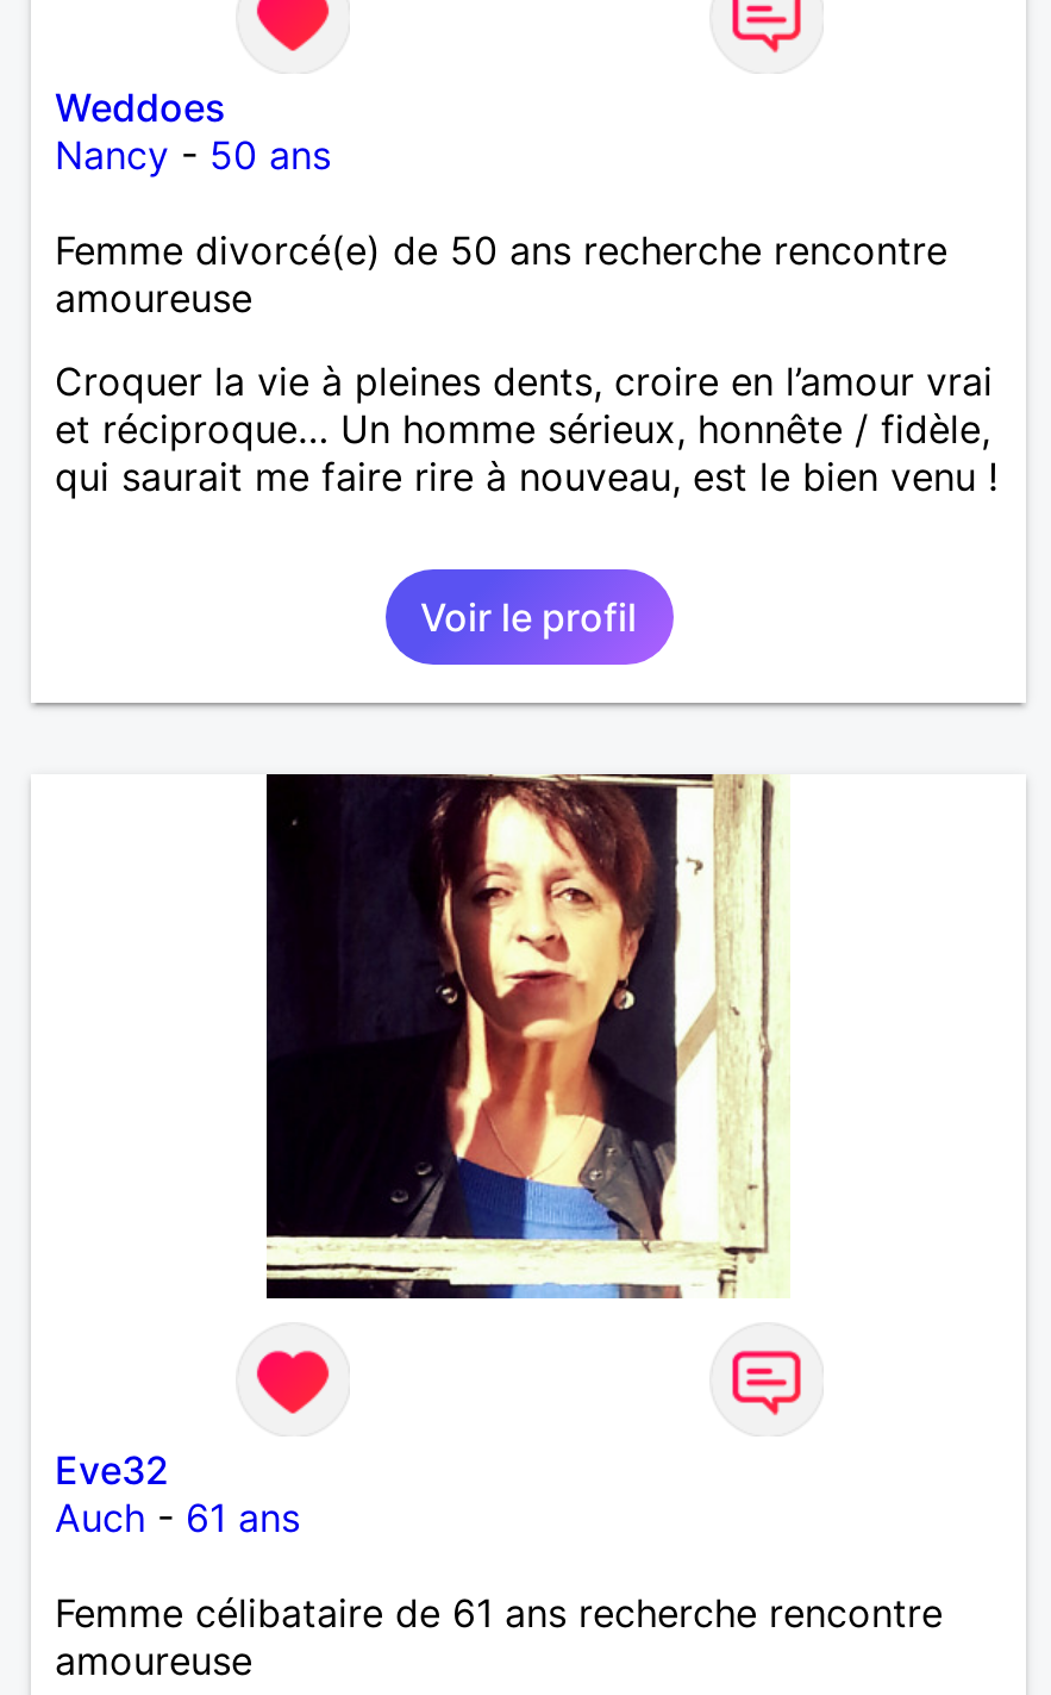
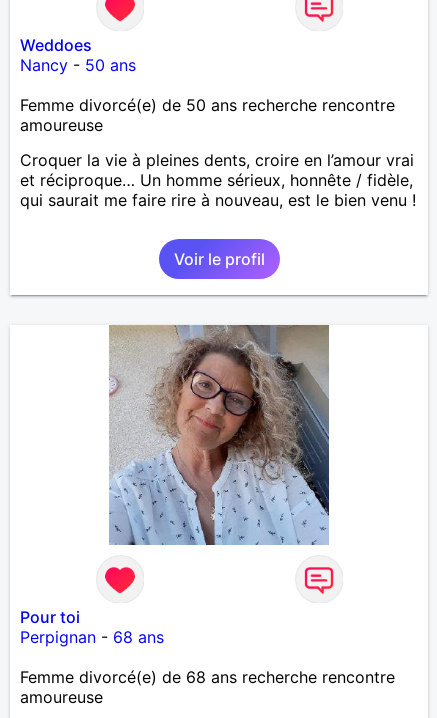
- [image]
+ [image]

- Eve32
- Auch - 61 ans
+ Pour toi
+ Perpignan - 68 ans

- Femme célibataire de 61 ans recherche rencontre
+ Femme divorcé(e) de 68 ans recherche rencontre
